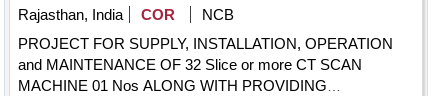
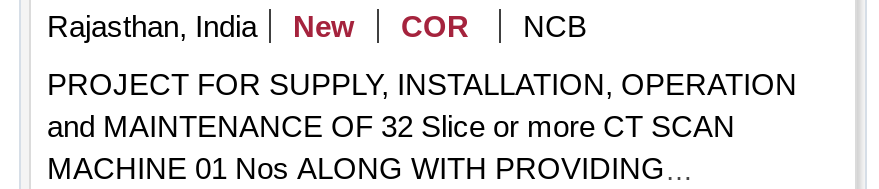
+ New
